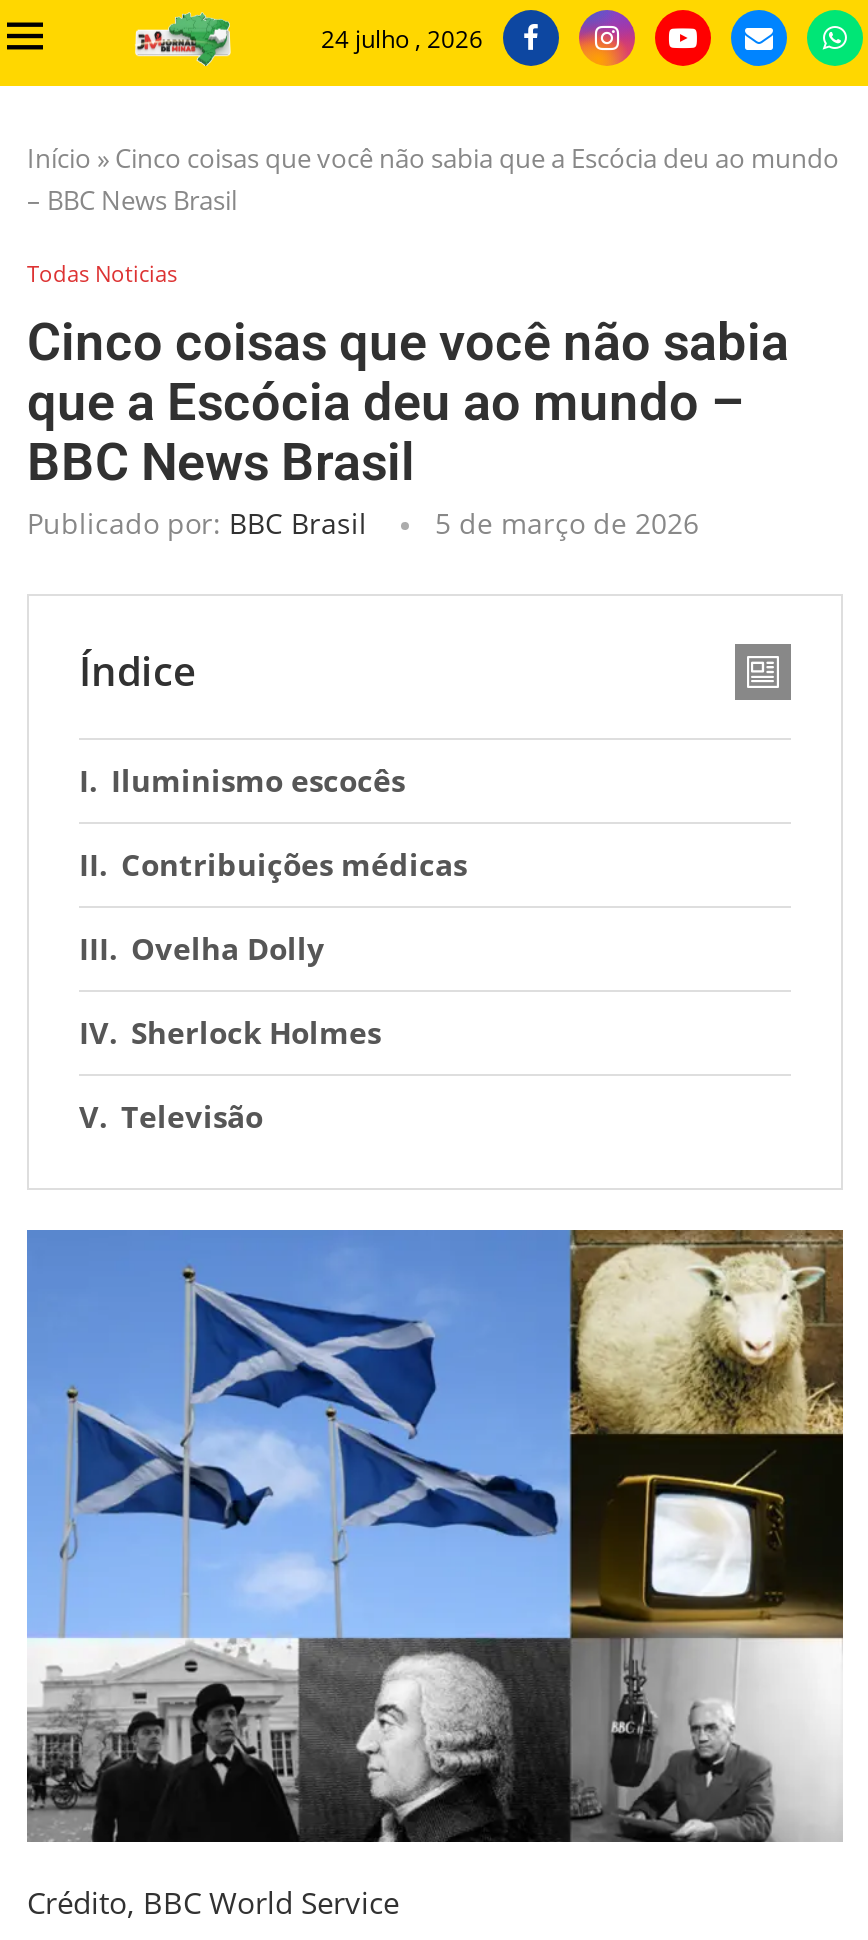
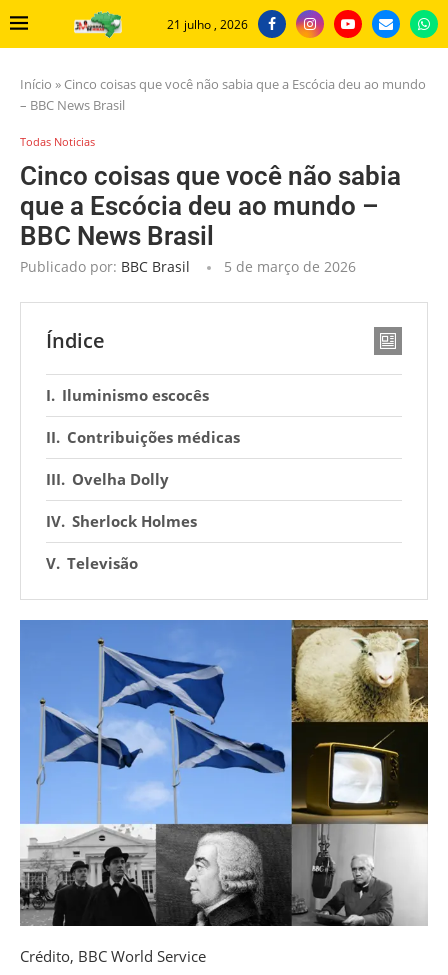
- 24 julho , 2026
+ 21 julho , 2026
